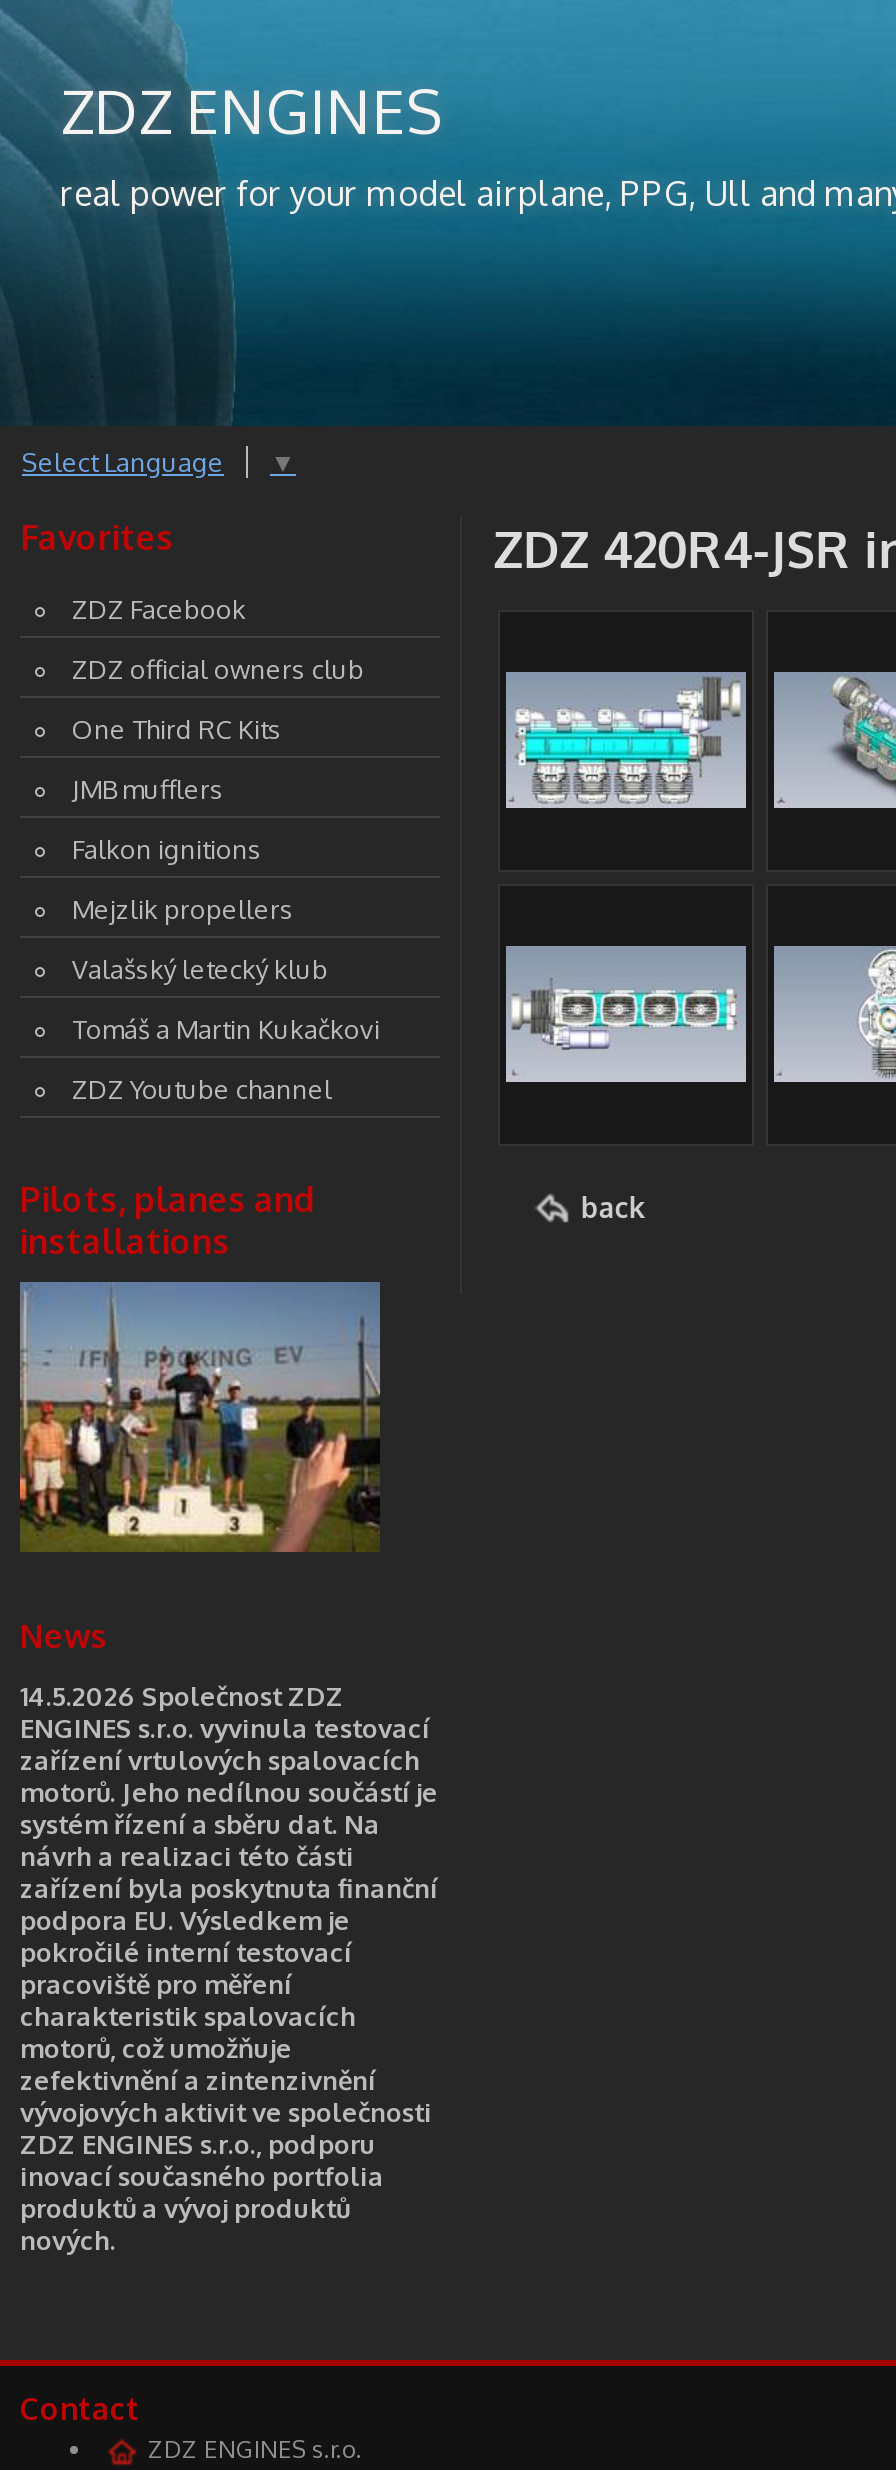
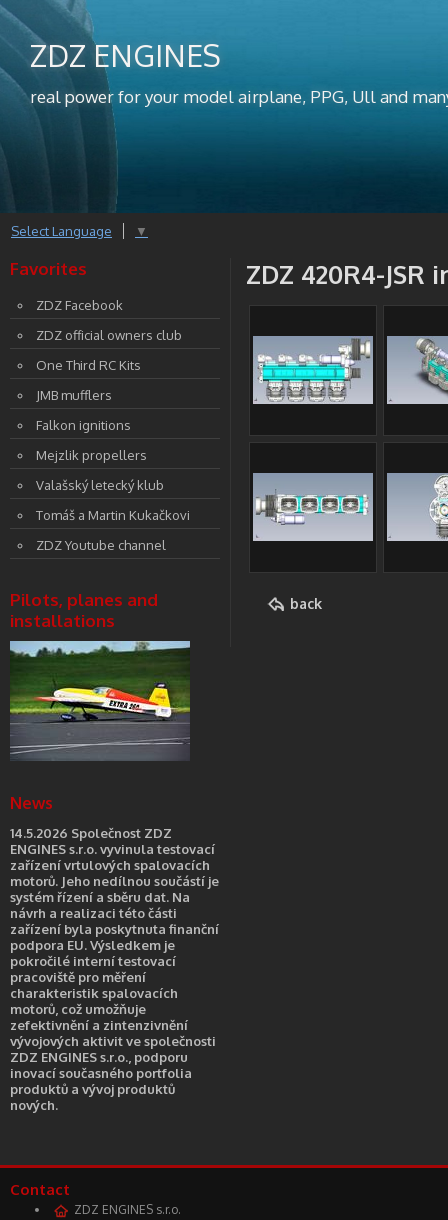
- [image]
+ [image]
